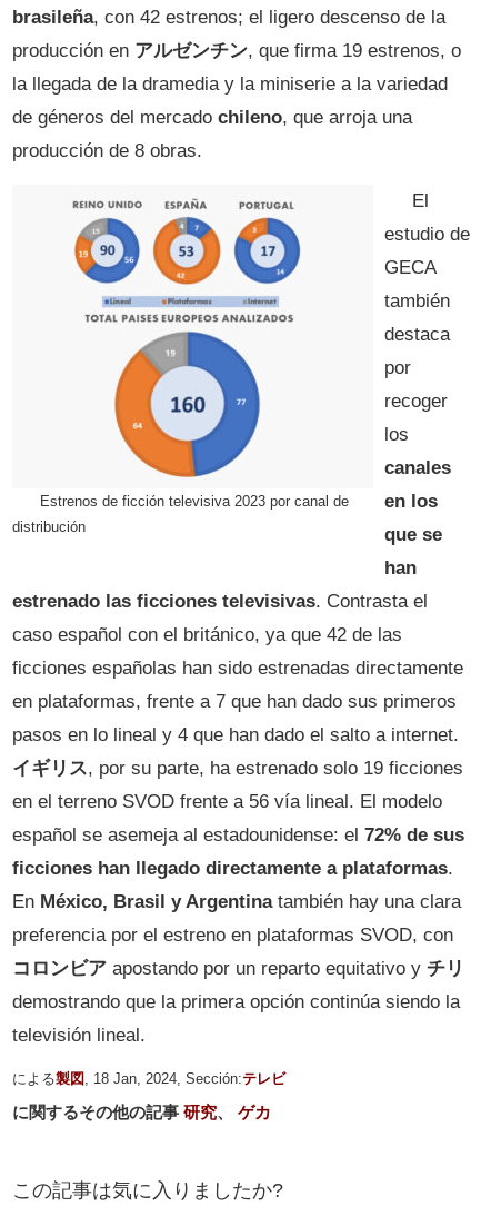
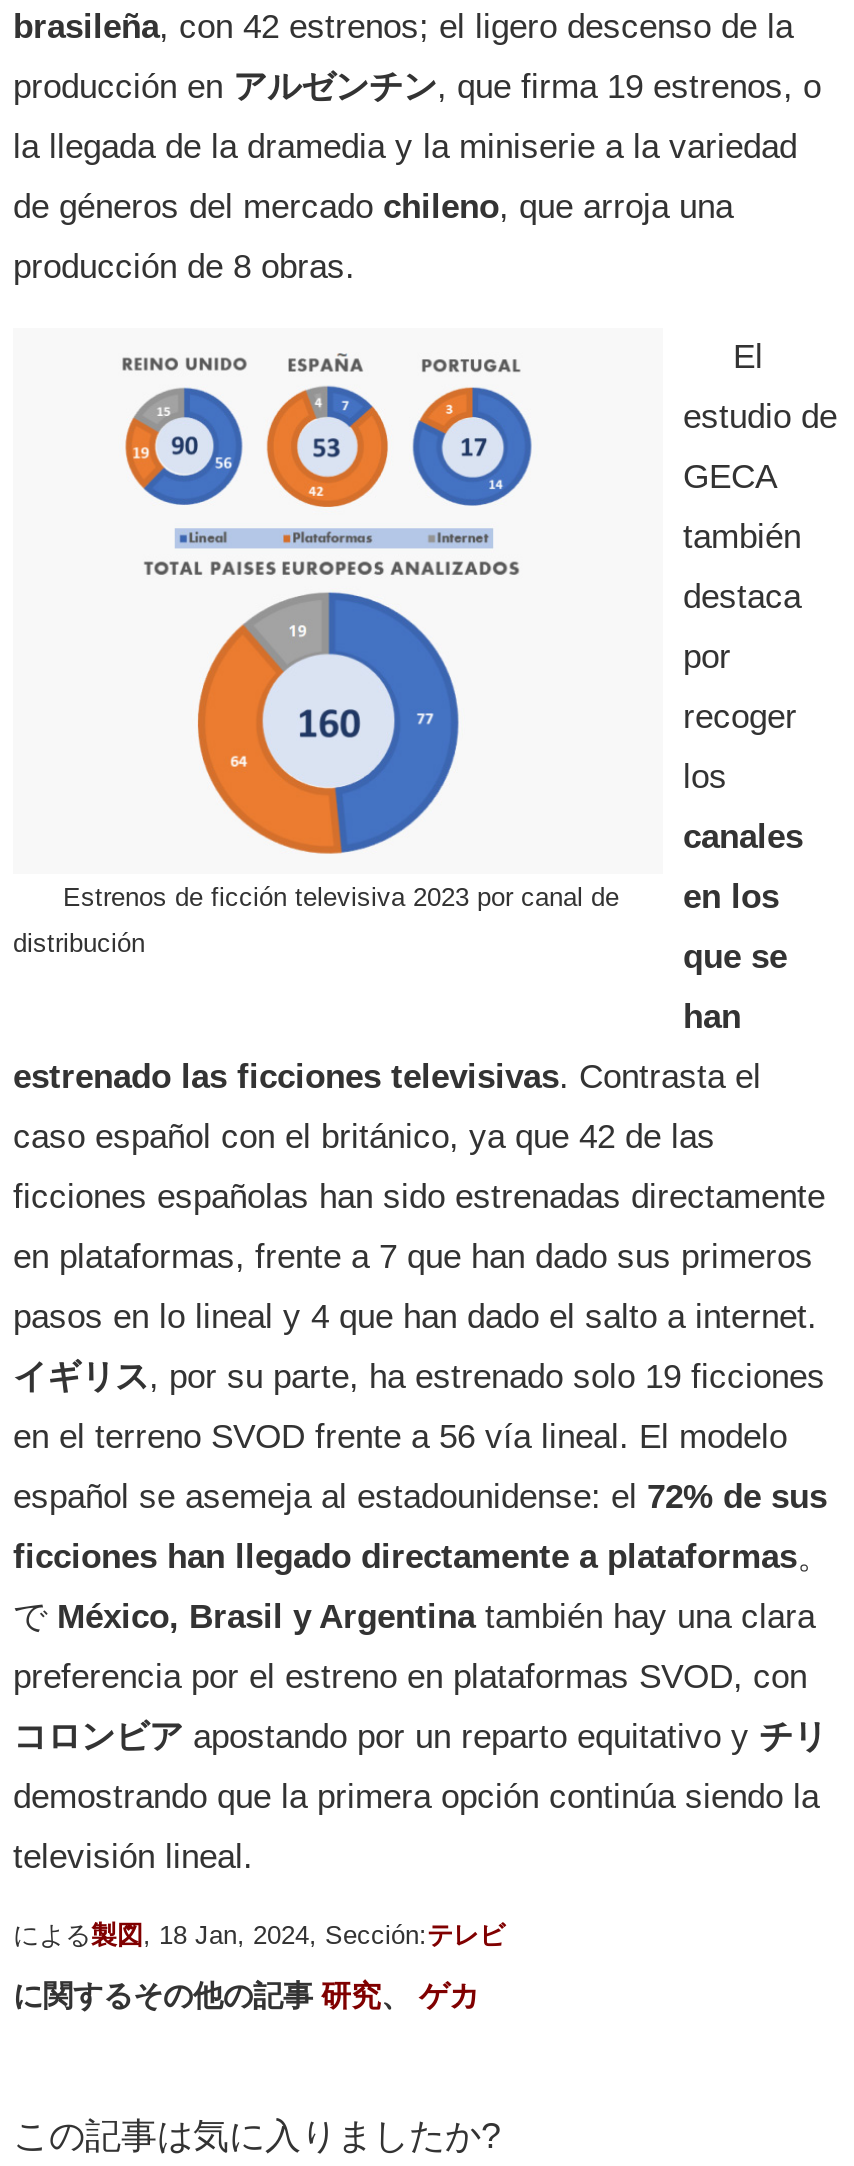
- ficciones han llegado directamente a plataformas.
+ ficciones han llegado directamente a plataformas。

- En México, Brasil y Argentina también hay una clara
+ でMéxico, Brasil y Argentina también hay una clara
